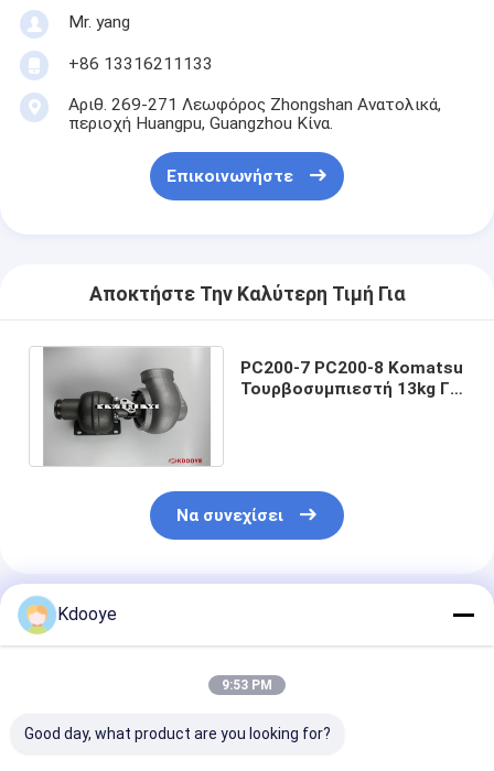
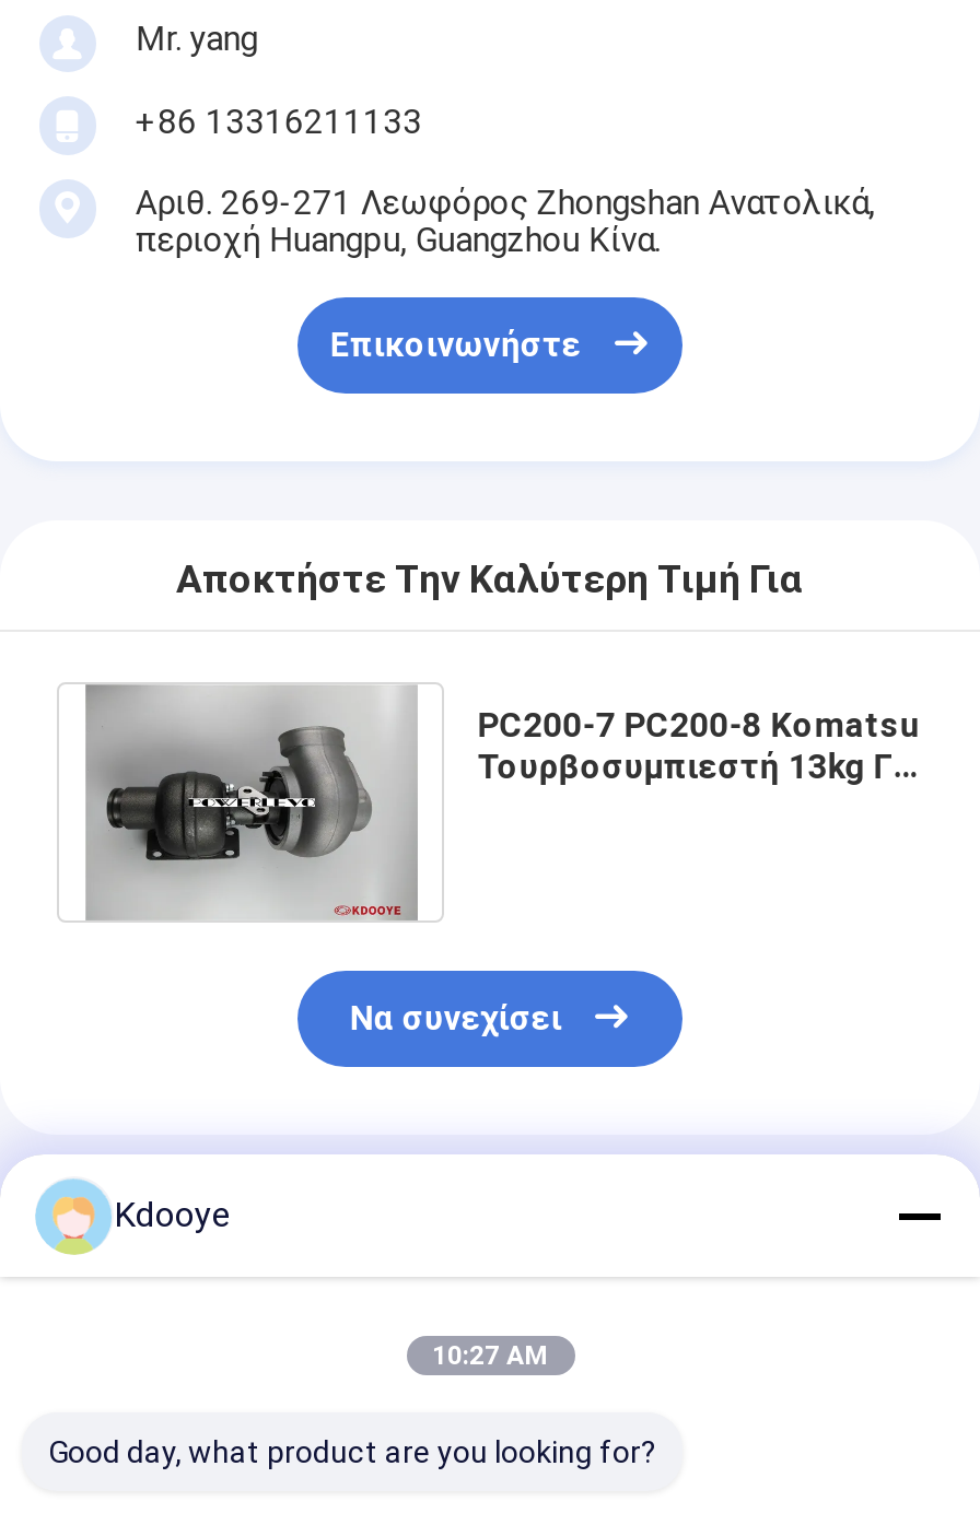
- 9:53 PM
+ 10:27 AM
